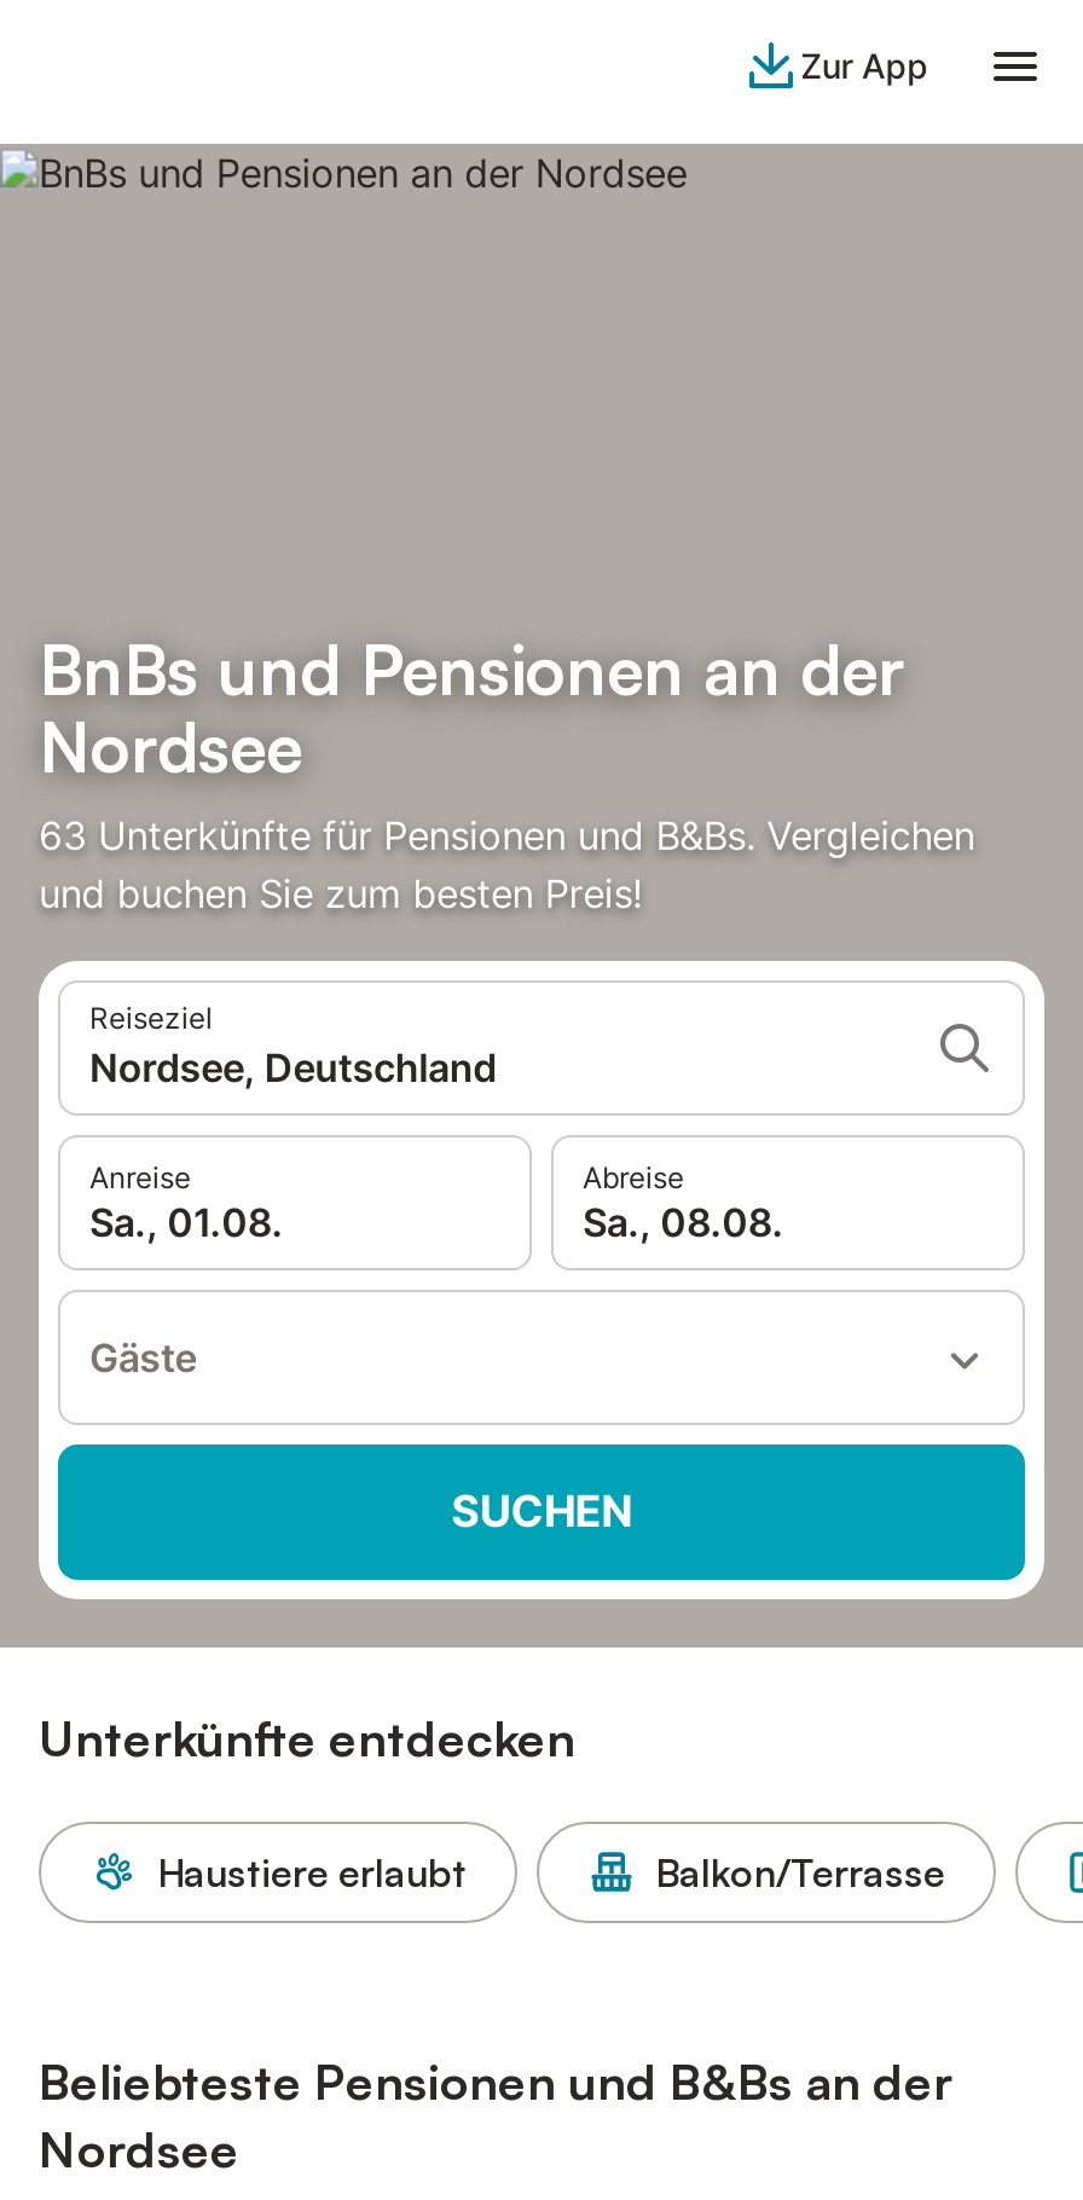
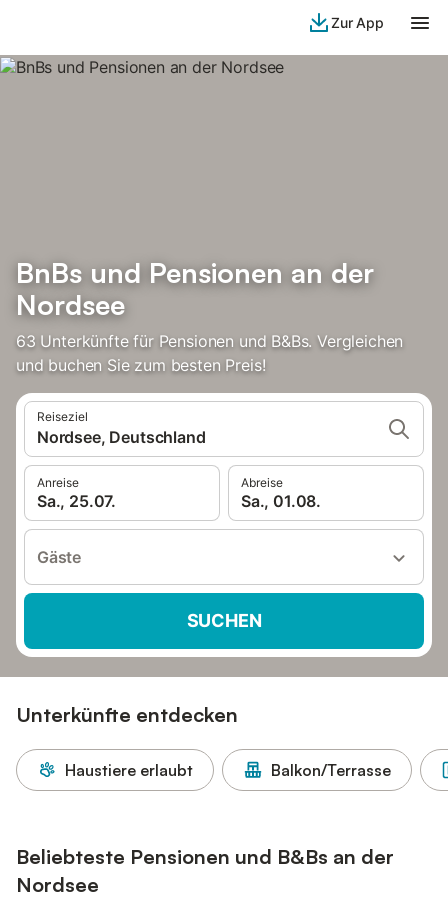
- Sa., 01.08.
+ Sa., 25.07.

- Sa., 08.08.
+ Sa., 01.08.
